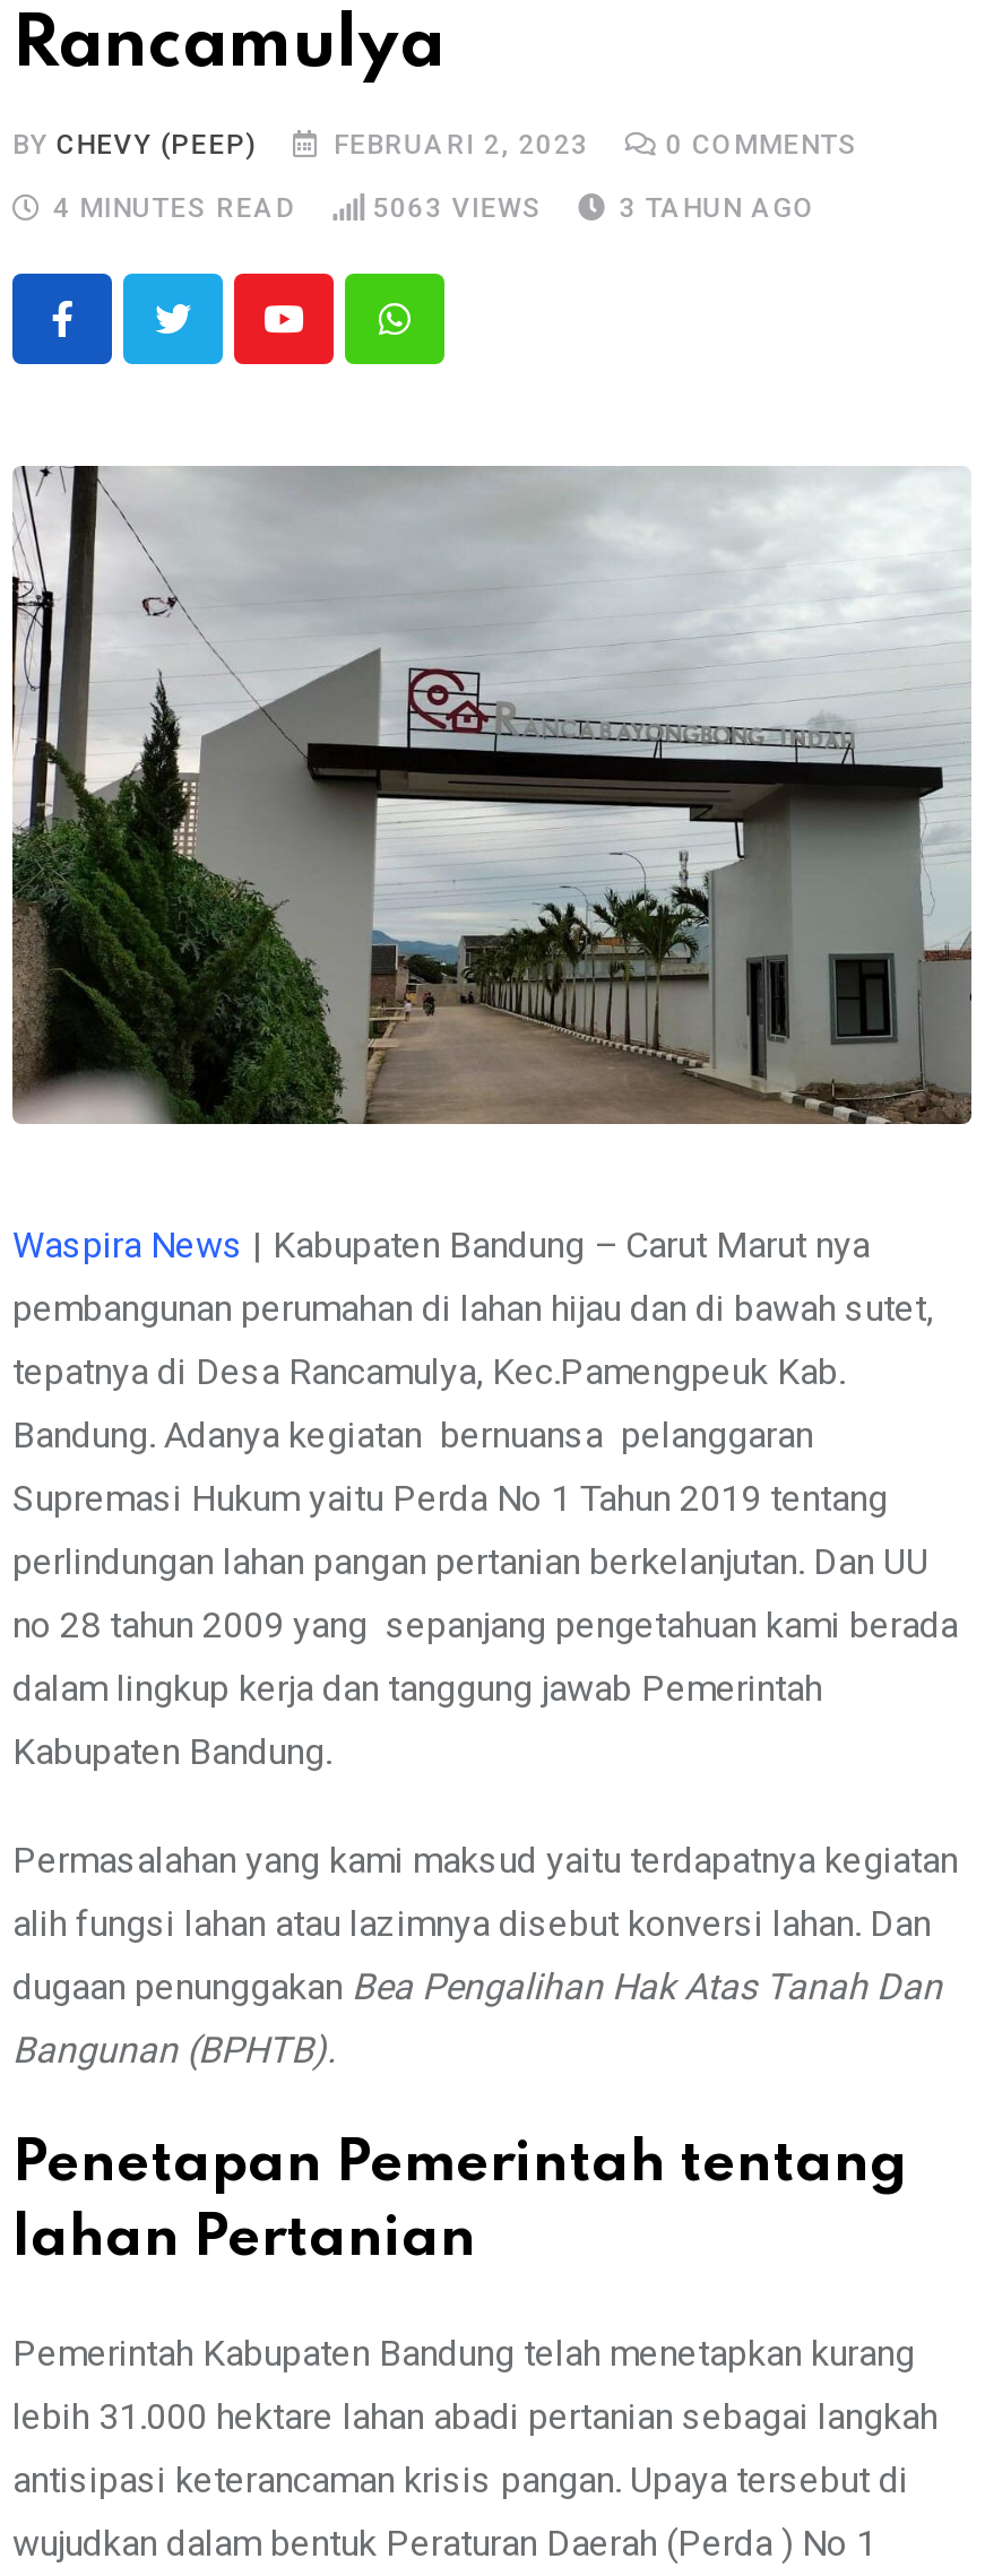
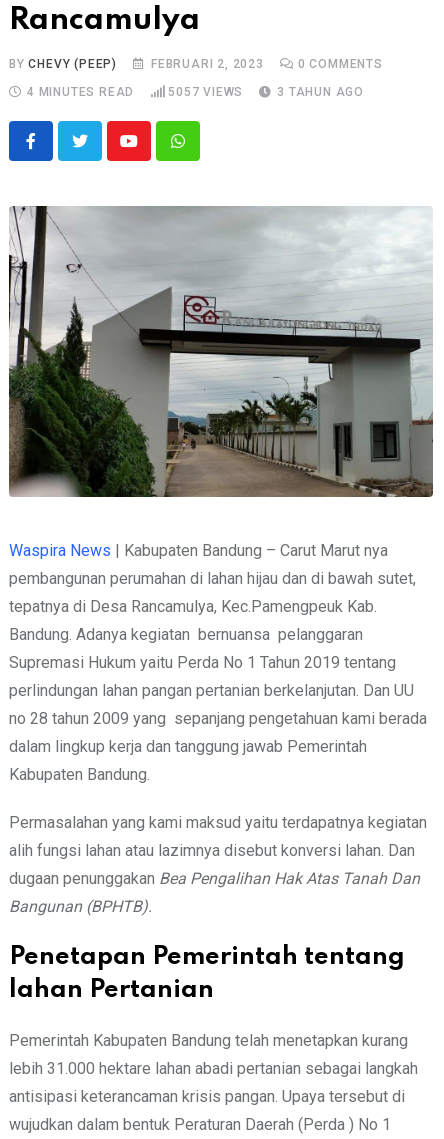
- 5063 VIEWS
+ 5057 VIEWS
